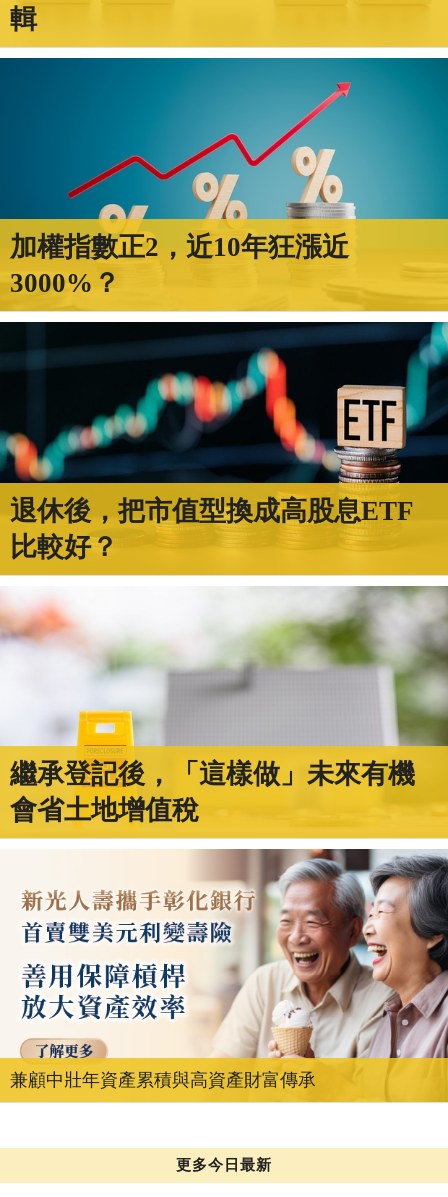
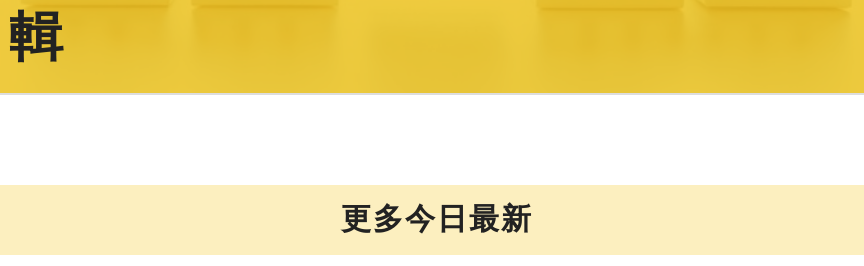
- [image]
- 加權指數正2，近10年狂漲近
- 3000%？

- [image]
- 退休後，把市值型換成高股息ETF
- 比較好？

- [image]
- 繼承登記後，「這樣做」未來有機
- 會省土地增值稅

- [image]
- 兼顧中壯年資產累積與高資產財富傳承
